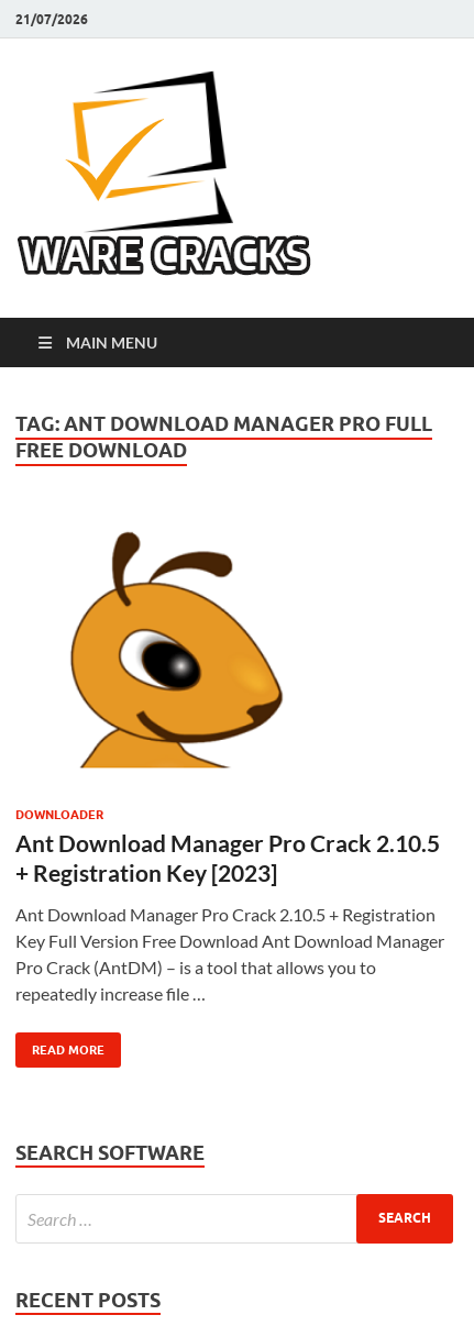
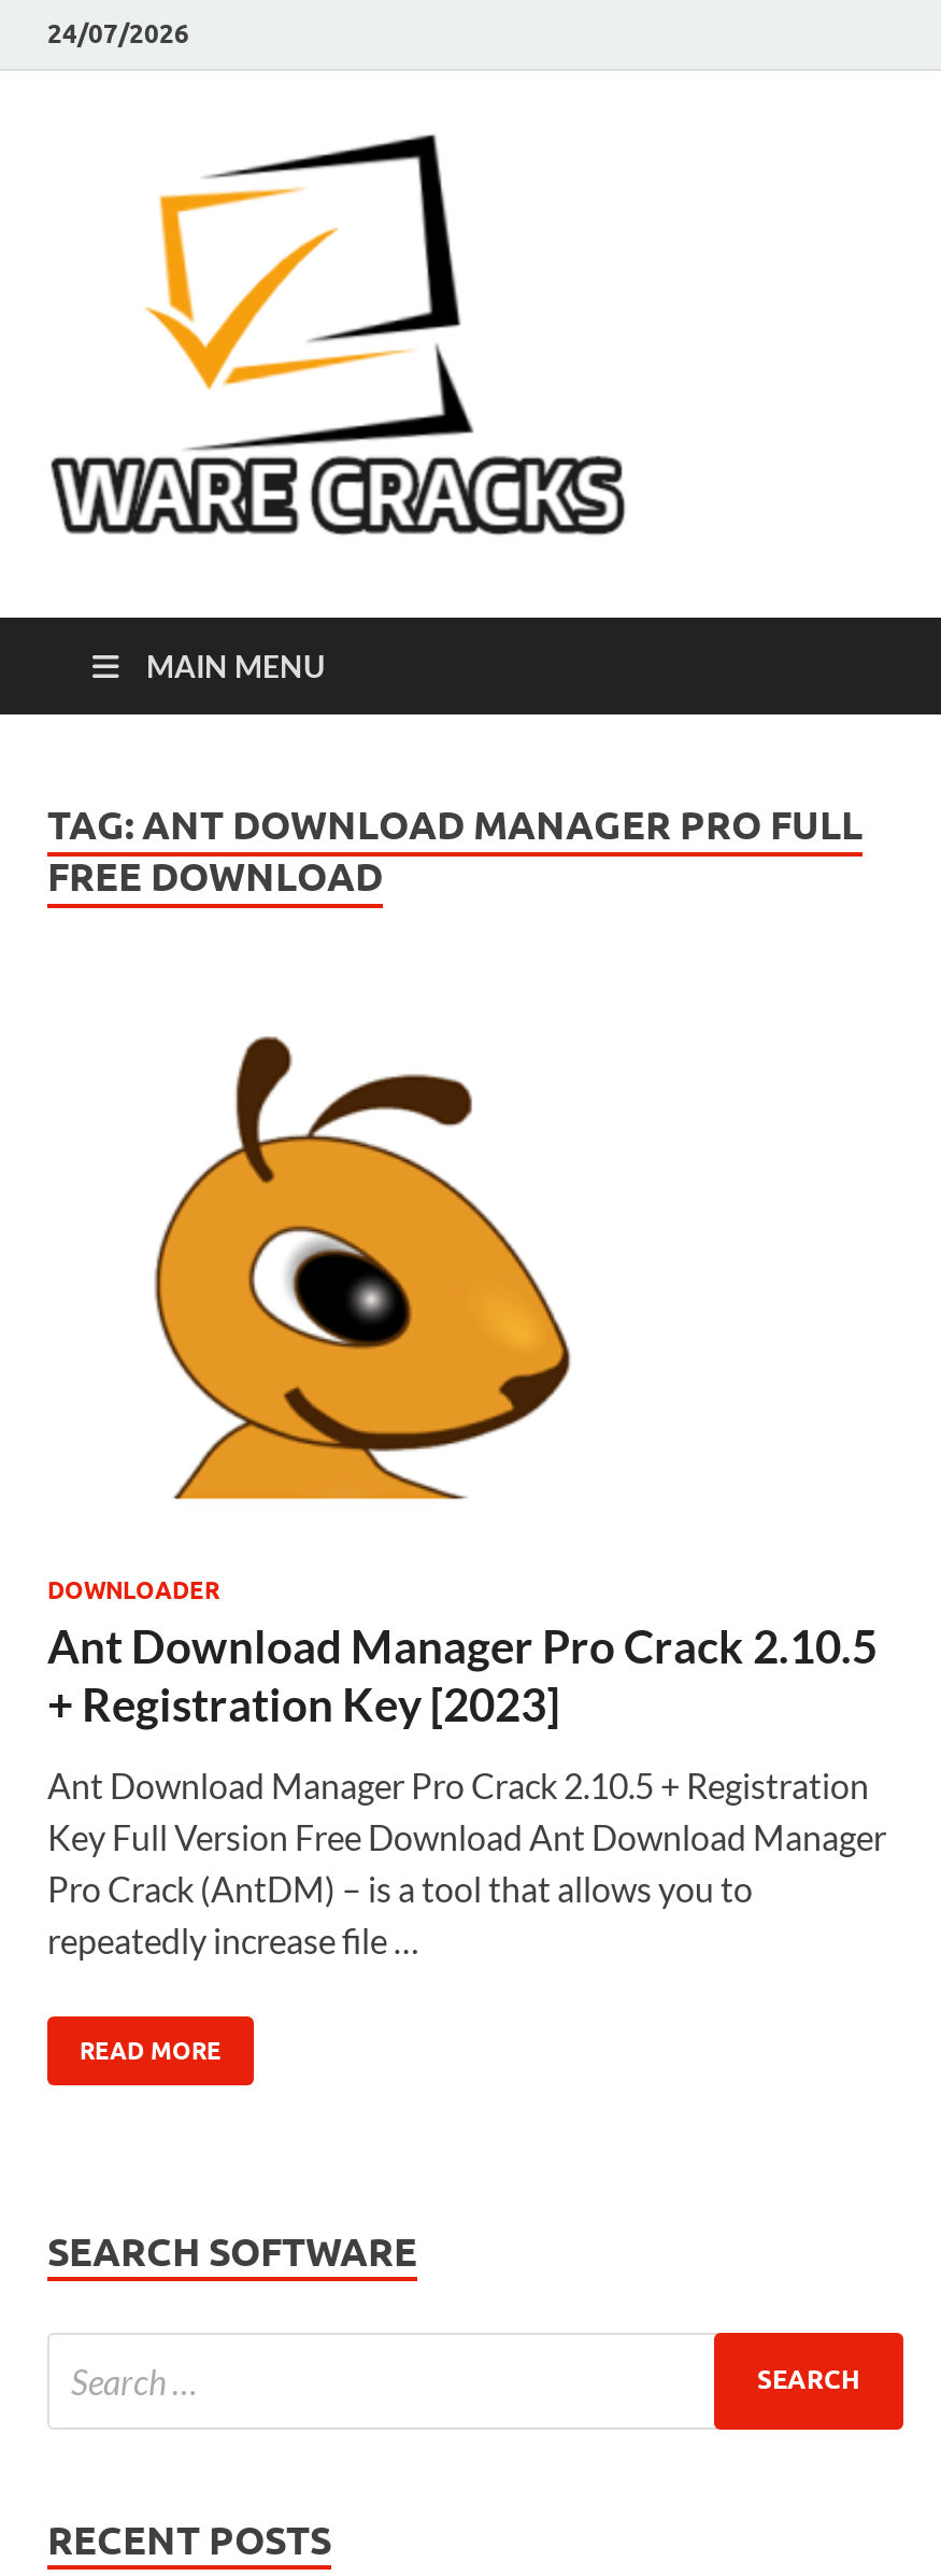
- 21/07/2026
+ 24/07/2026
